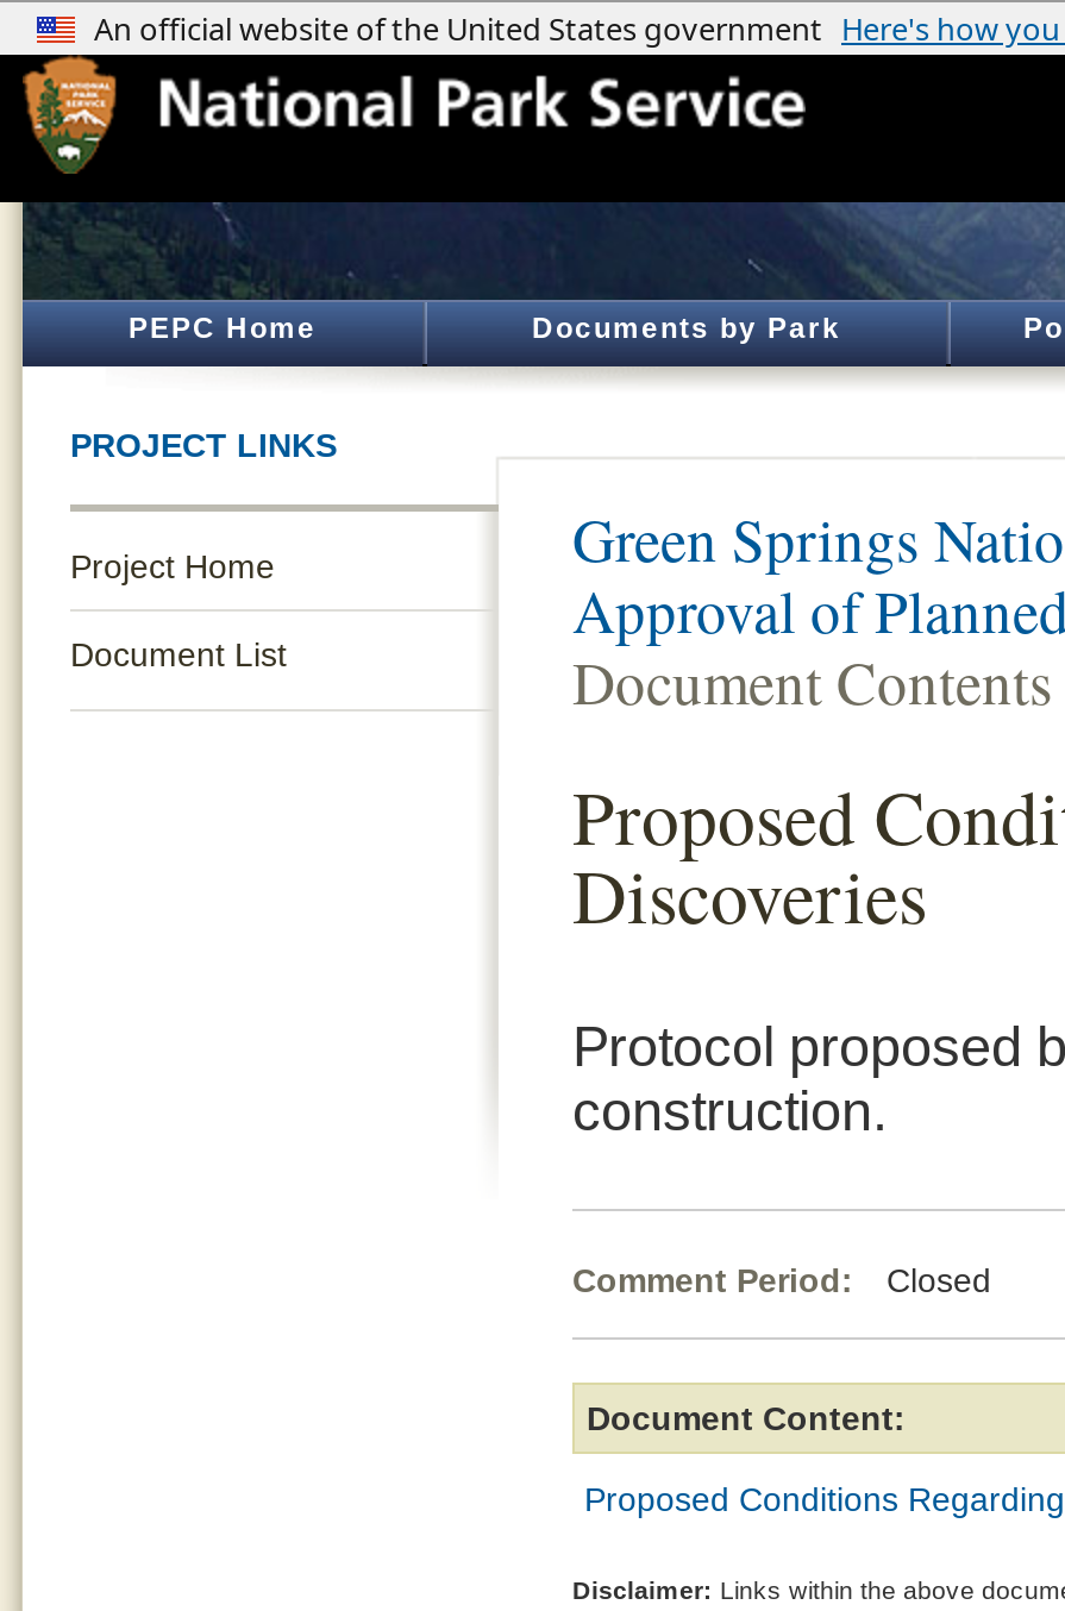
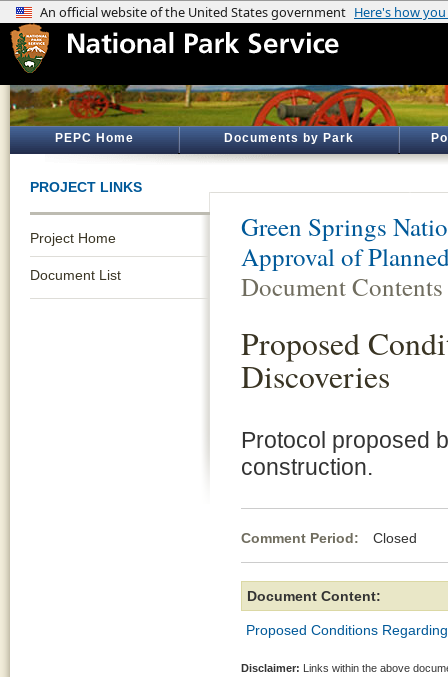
- [image]
+ [image]
